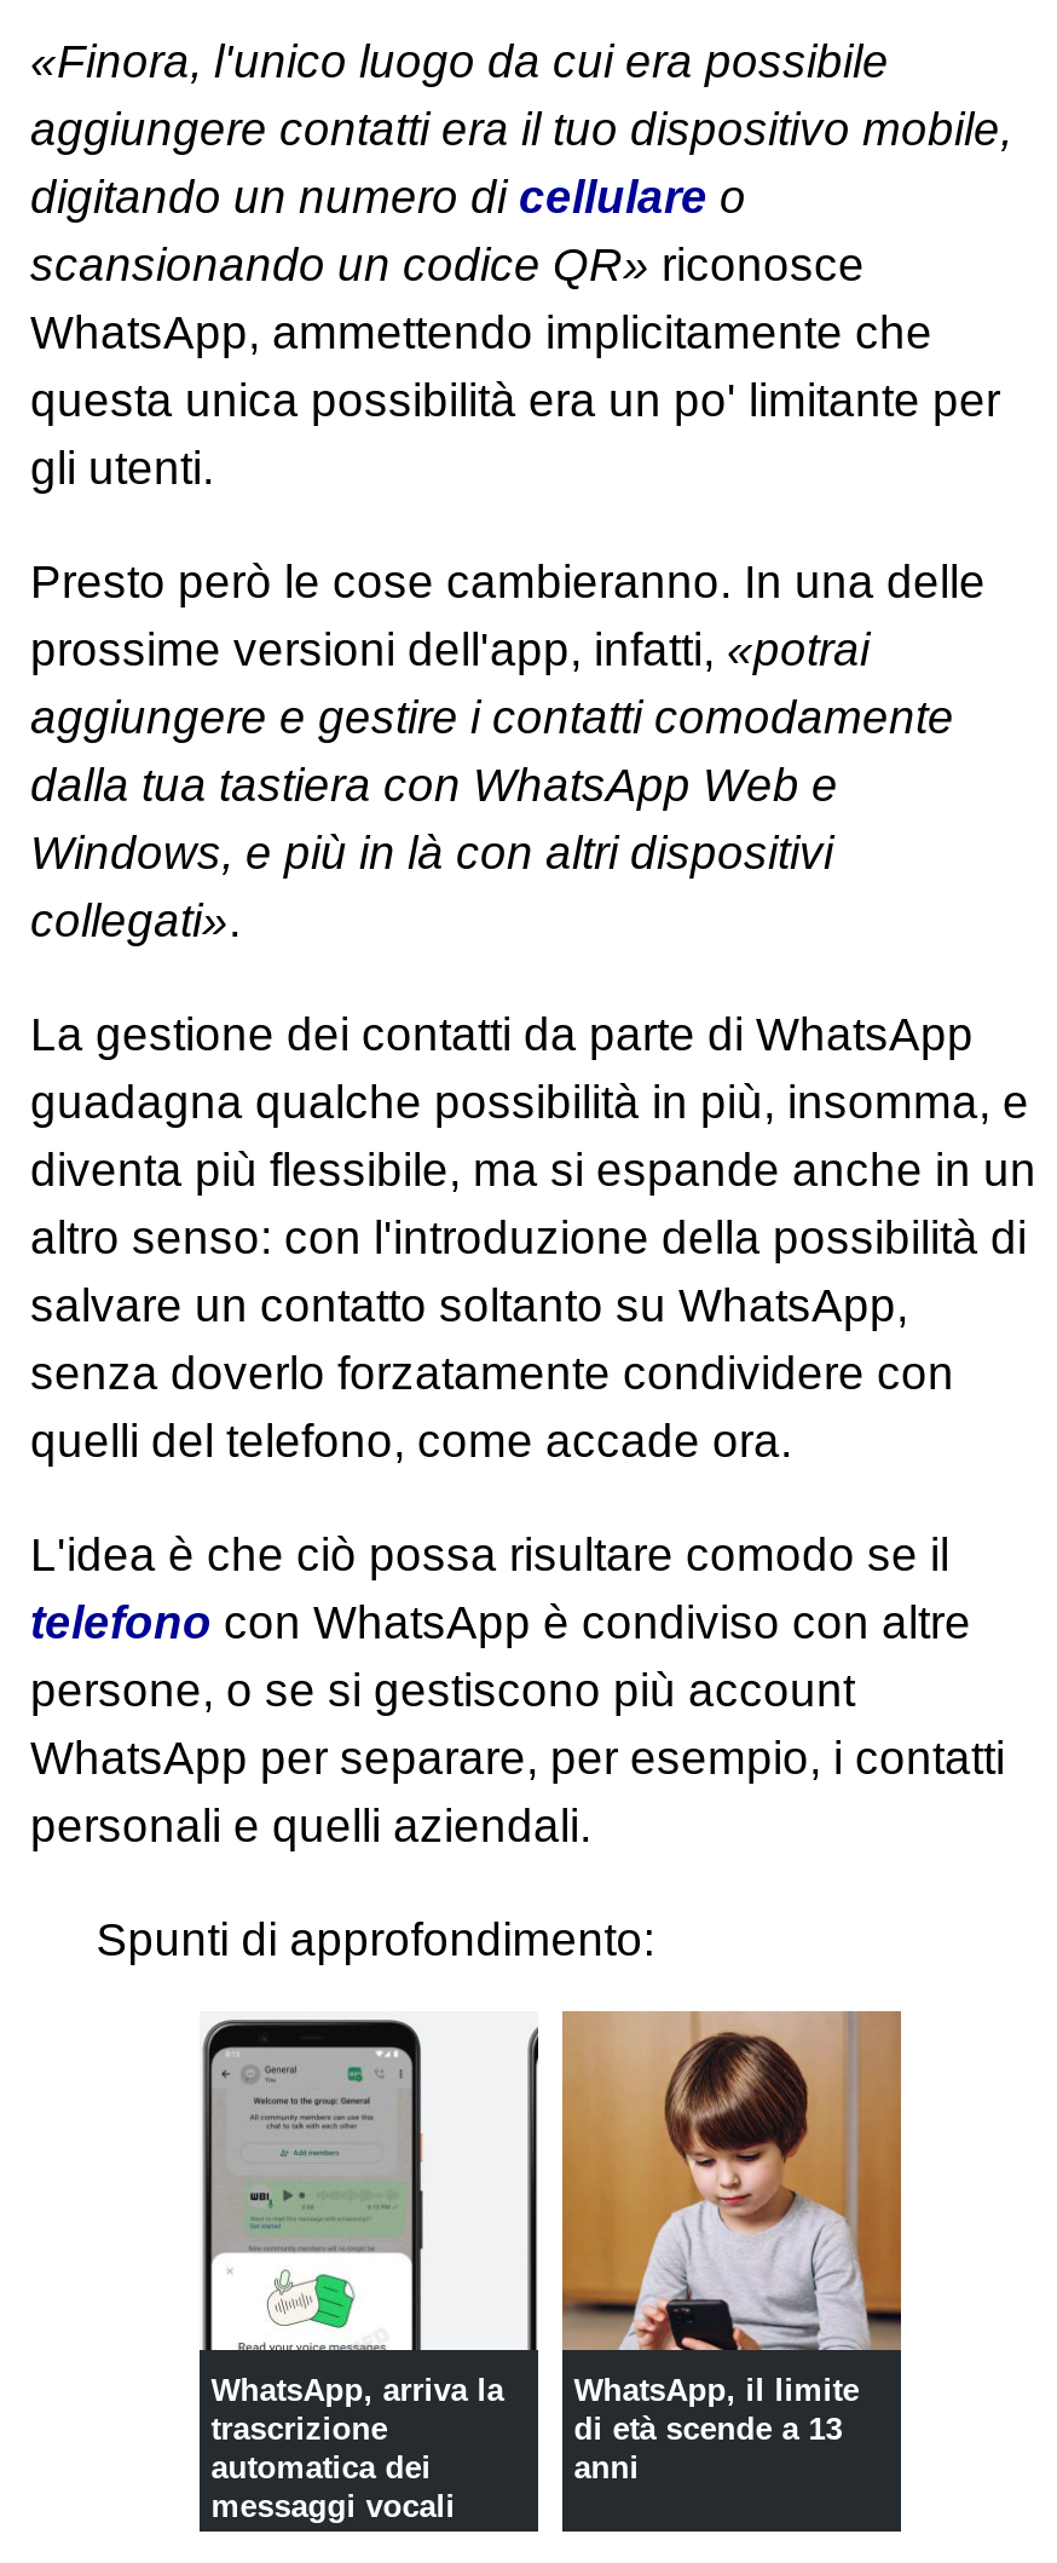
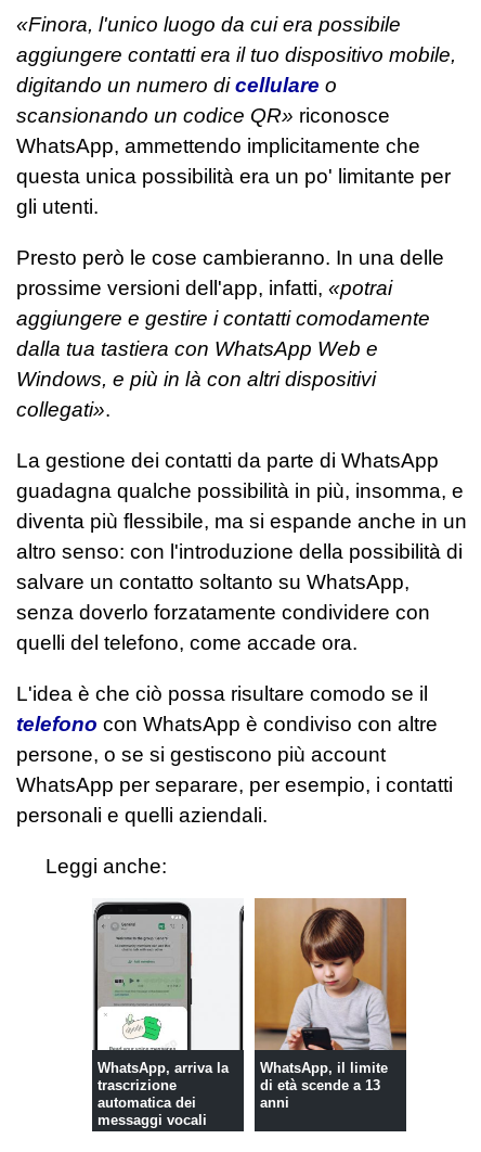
- Spunti di approfondimento:
+ Leggi anche:
